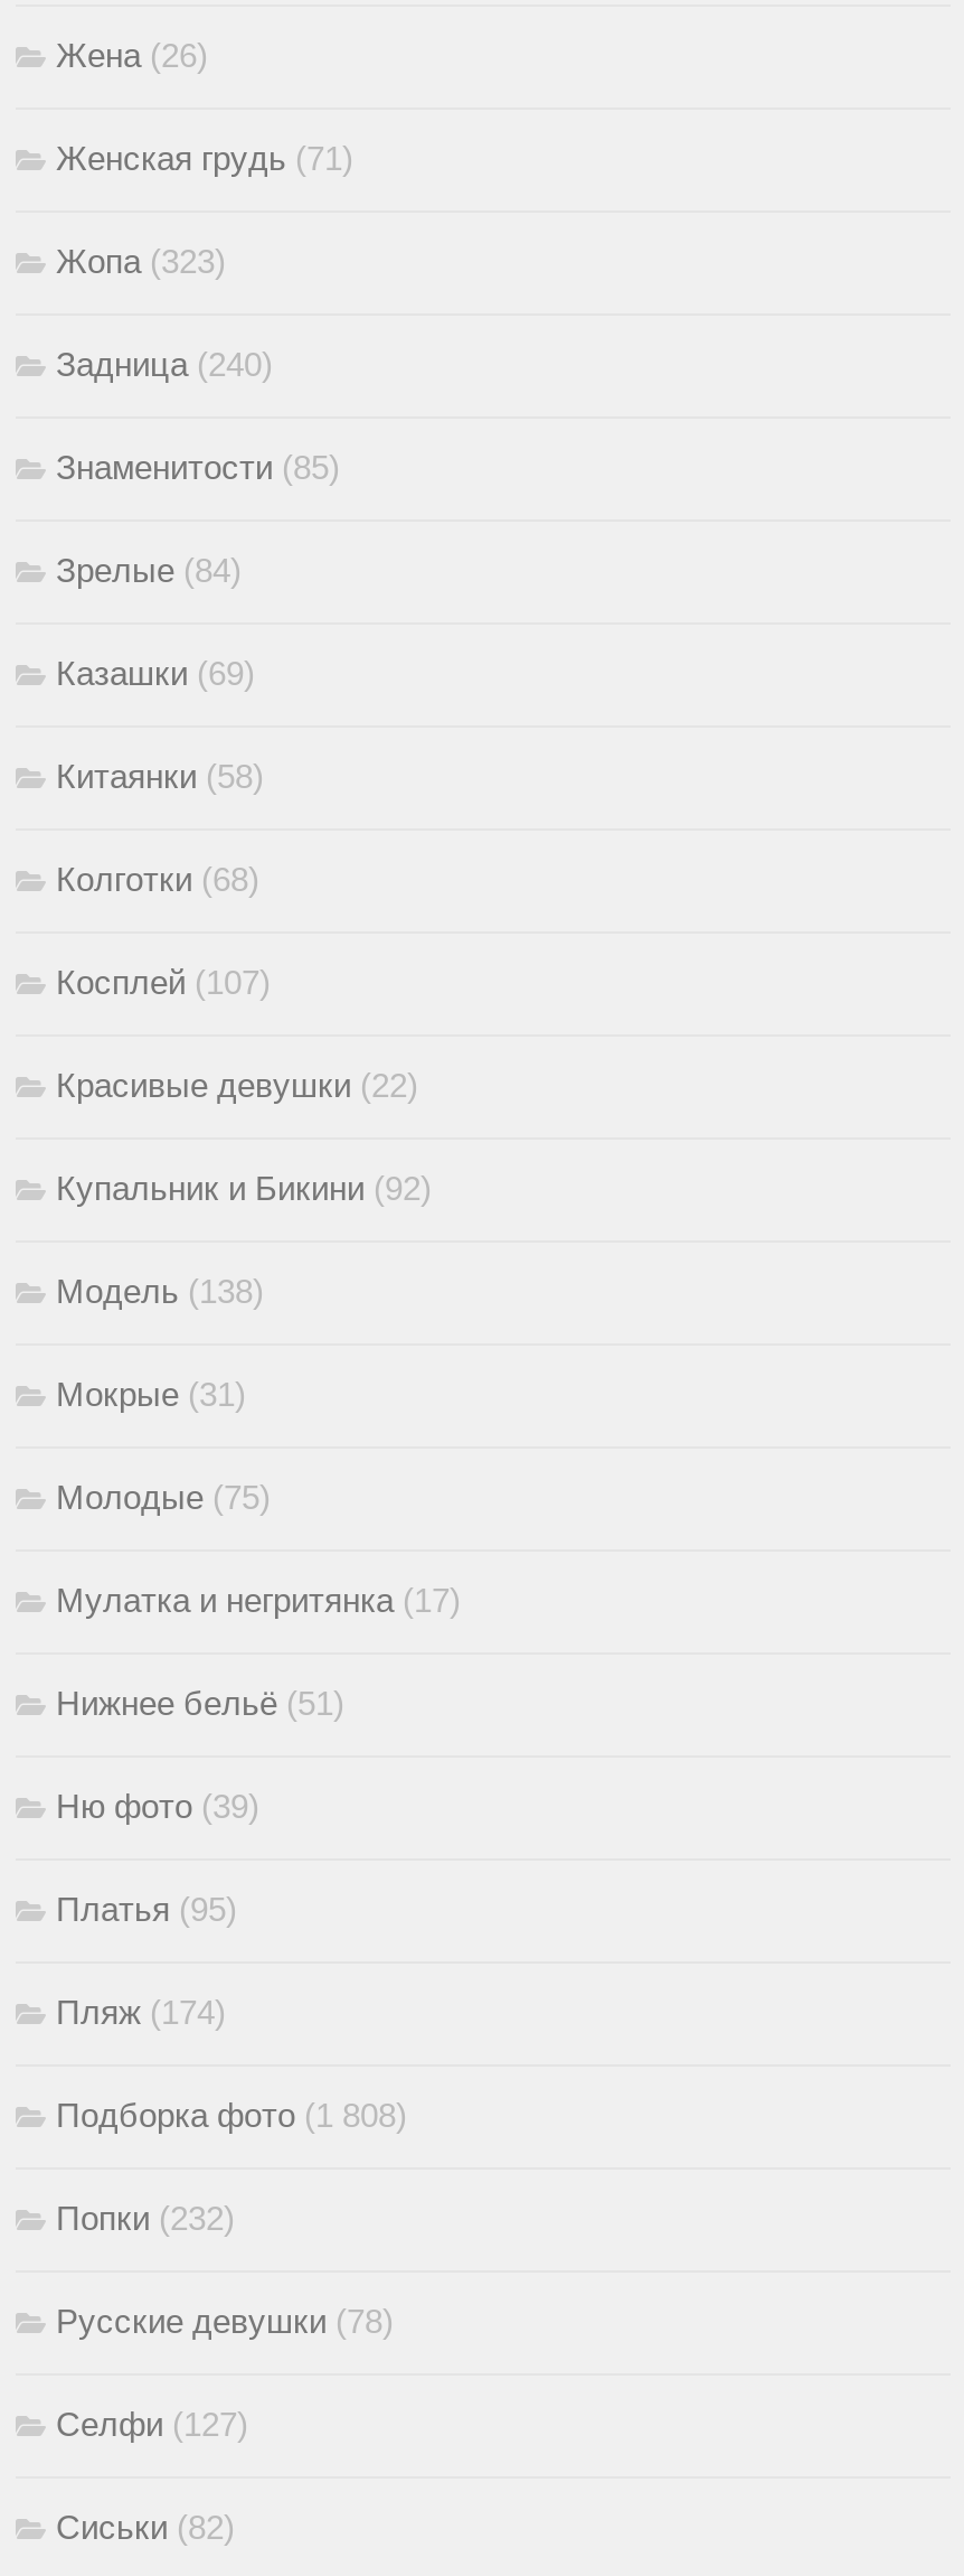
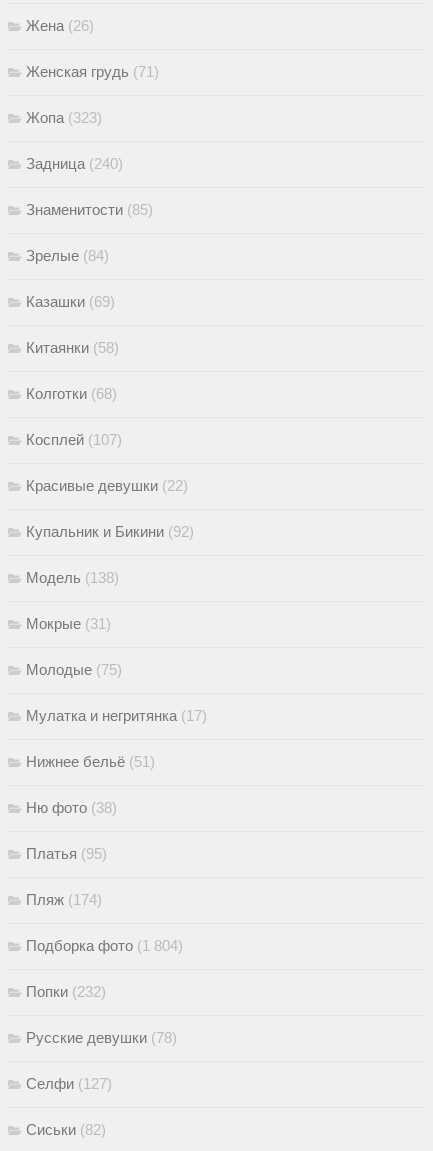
- Ню фото (39)
+ Ню фото (38)

- Подборка фото (1 808)
+ Подборка фото (1 804)
